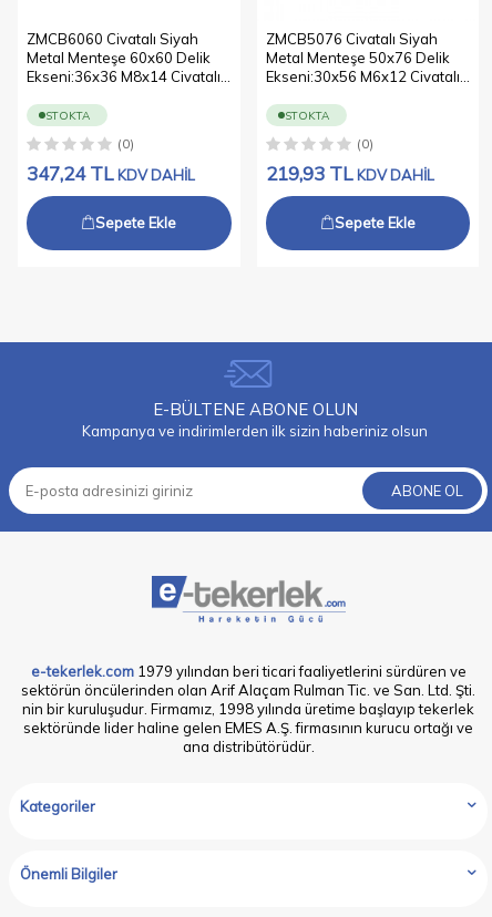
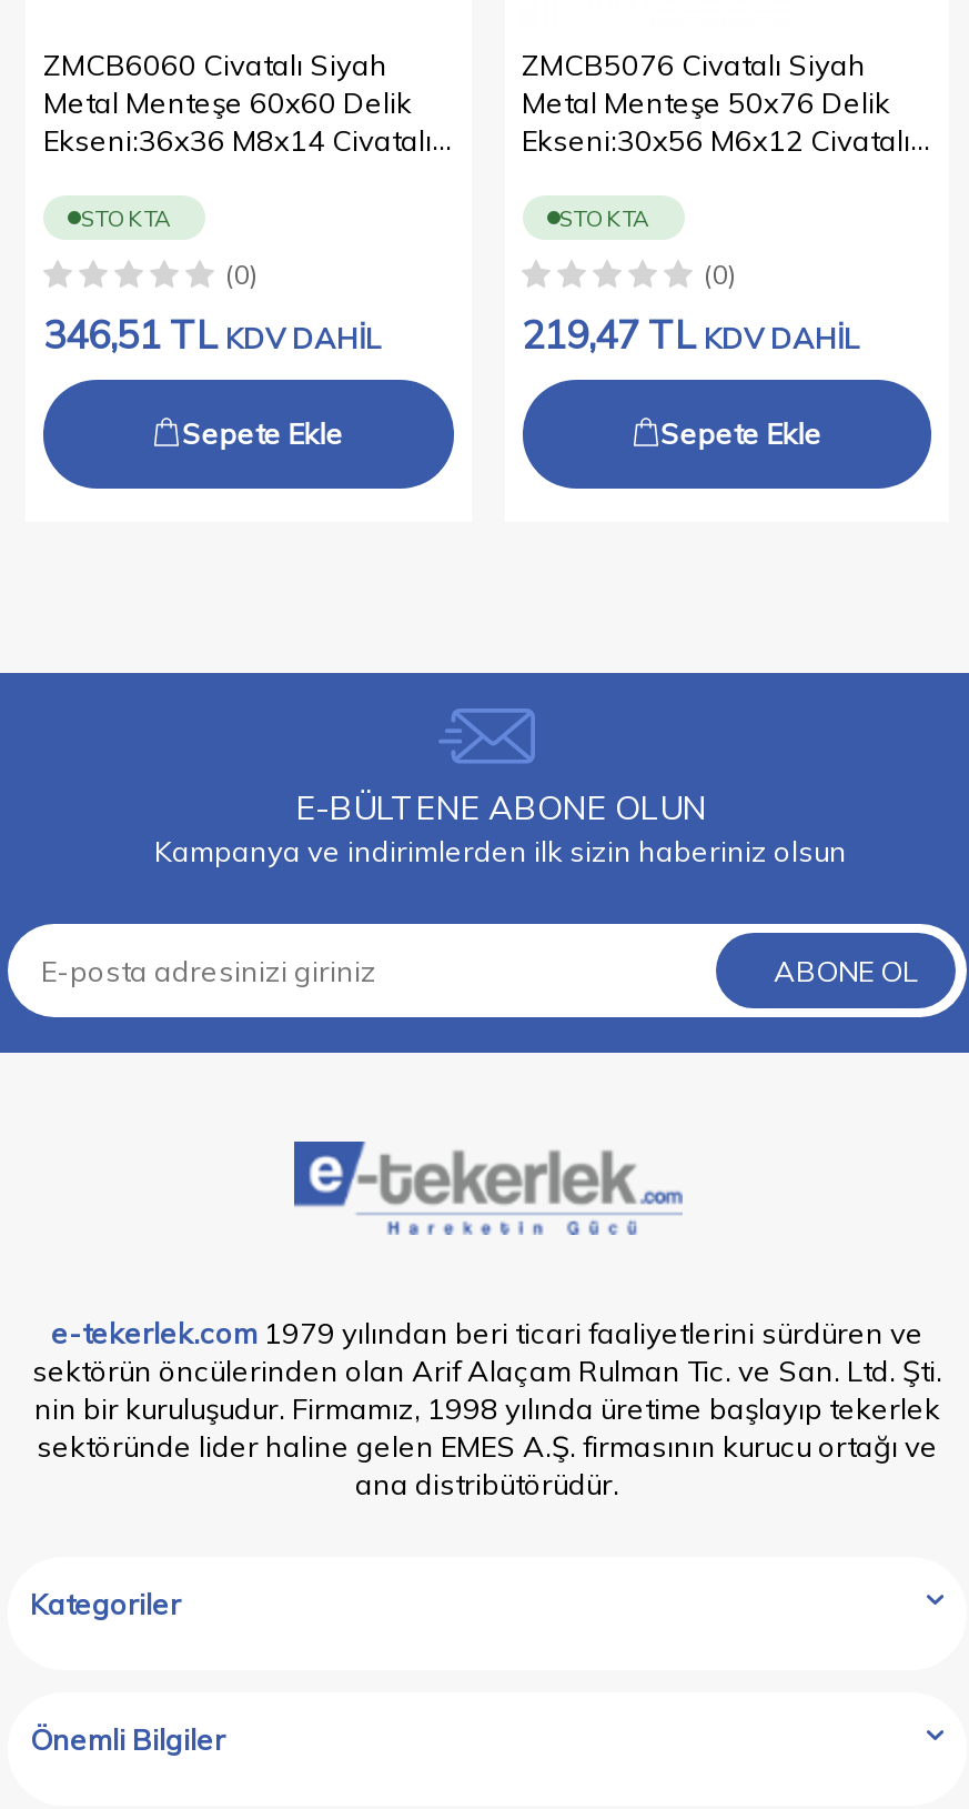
- 347,24 TL KDV DAHİL
+ 346,51 TL KDV DAHİL

- 219,93 TL KDV DAHİL
+ 219,47 TL KDV DAHİL
